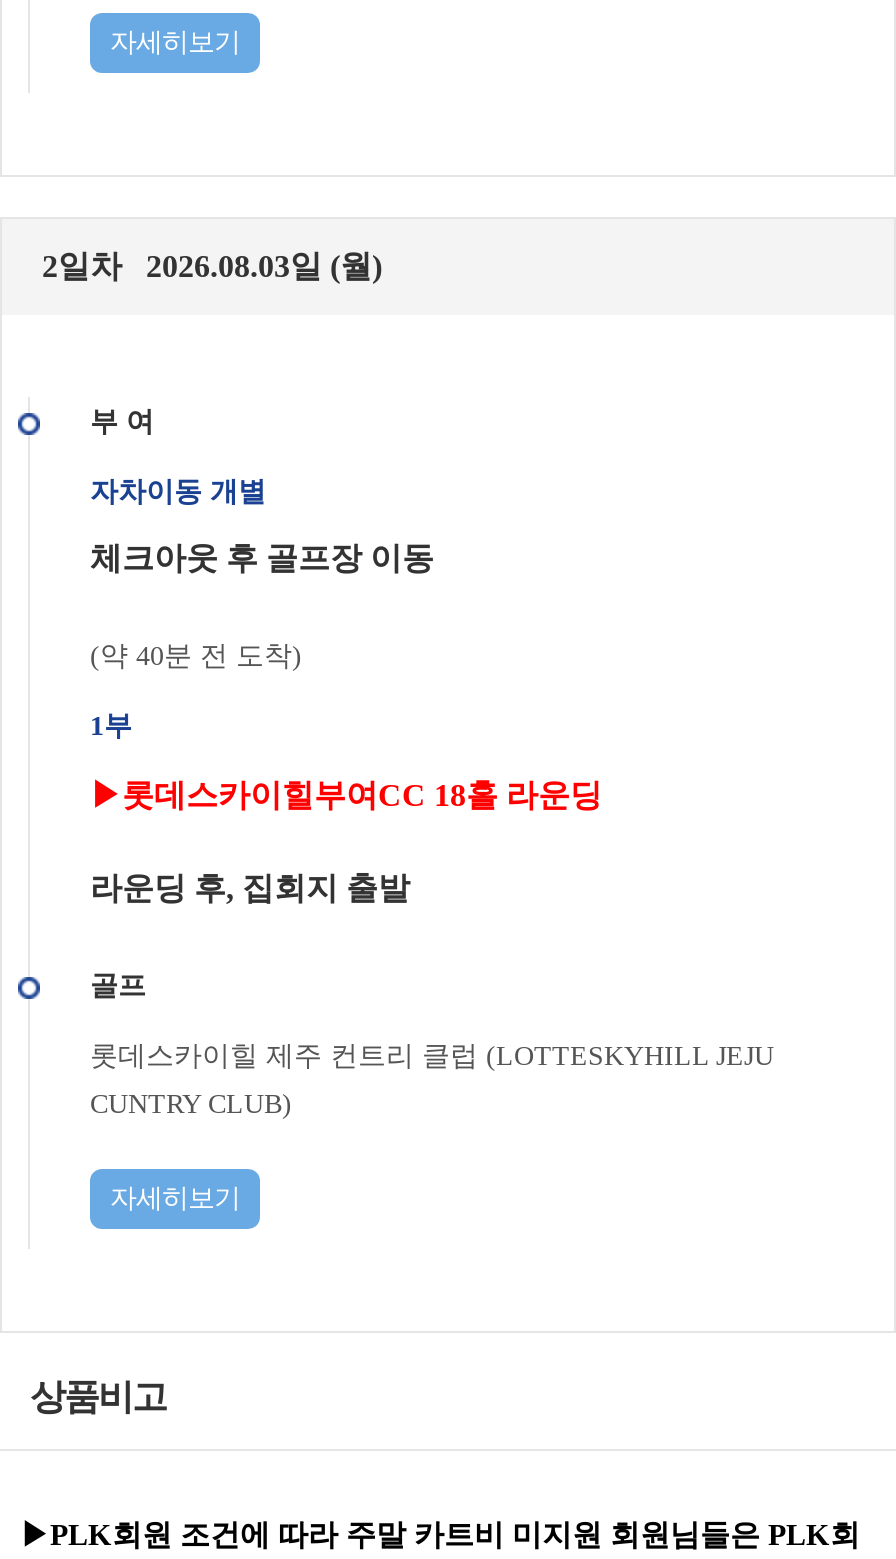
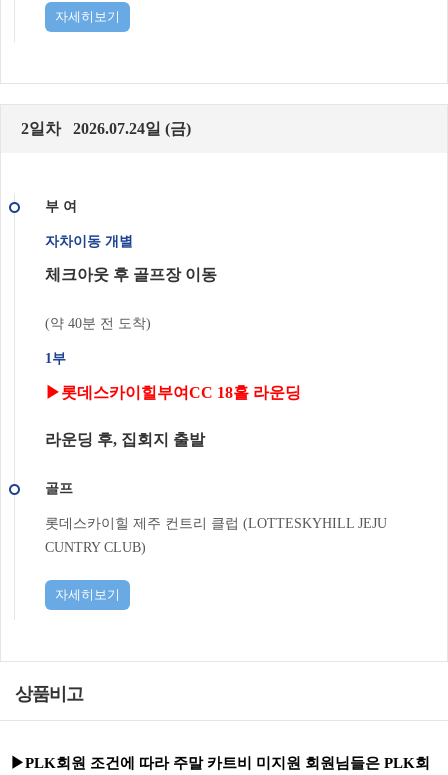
- 2일차 2026.08.03일 (월)
+ 2일차 2026.07.24일 (금)
